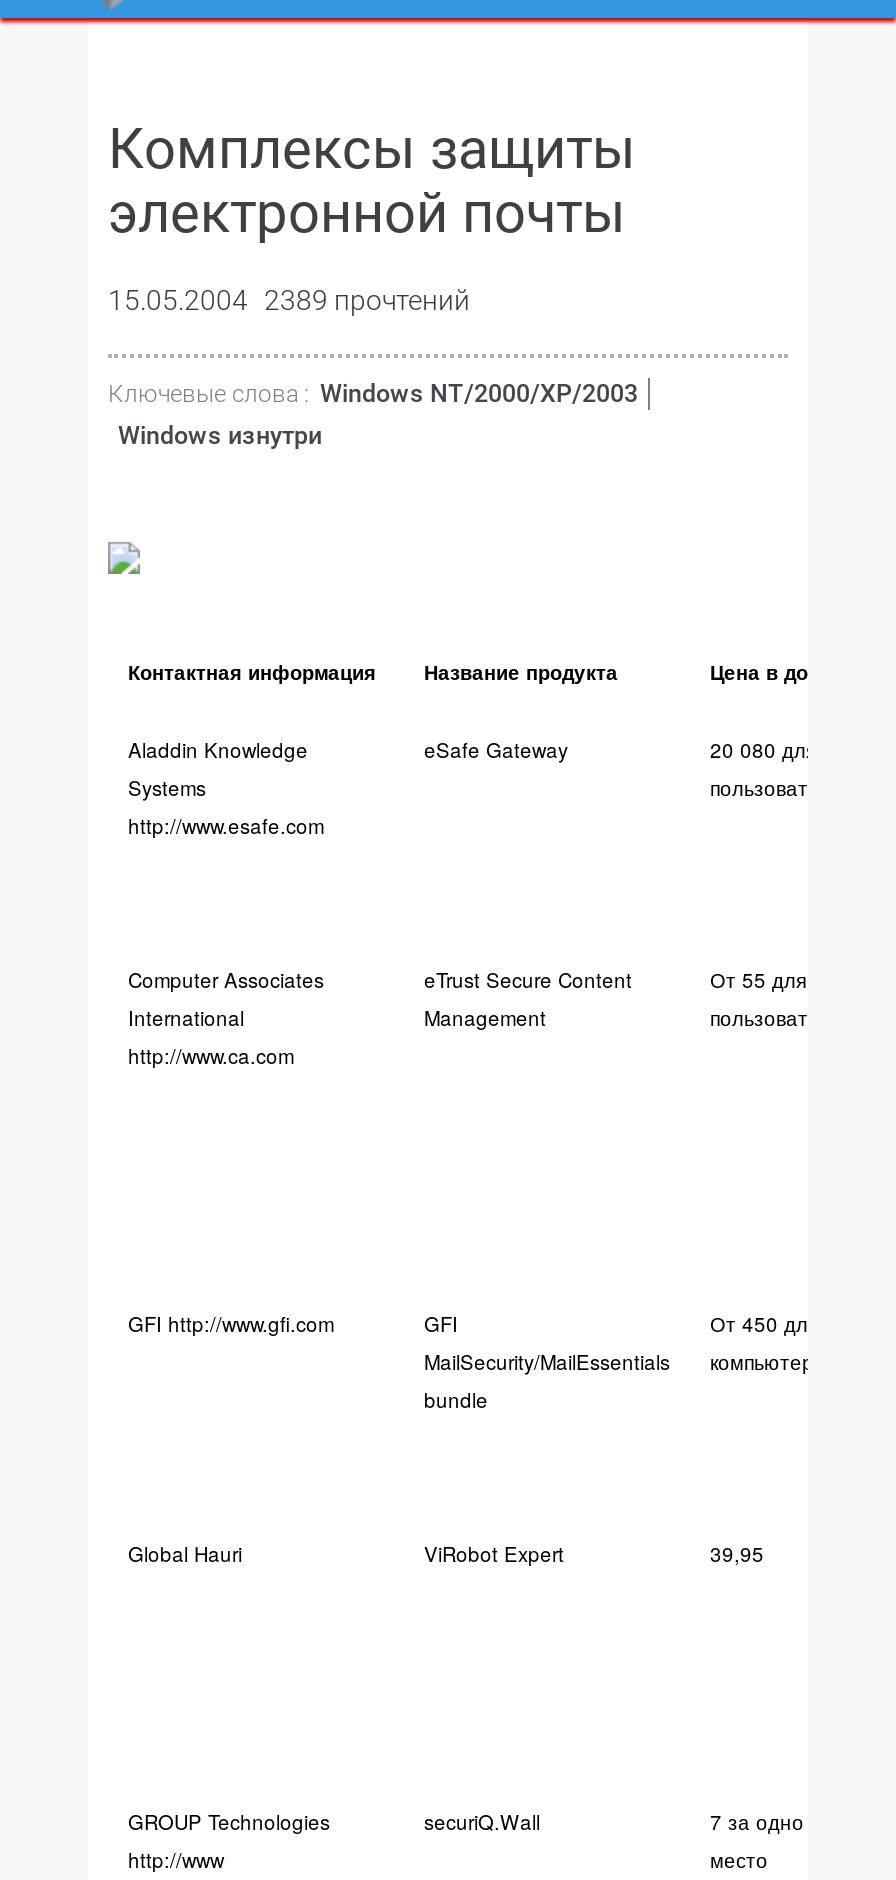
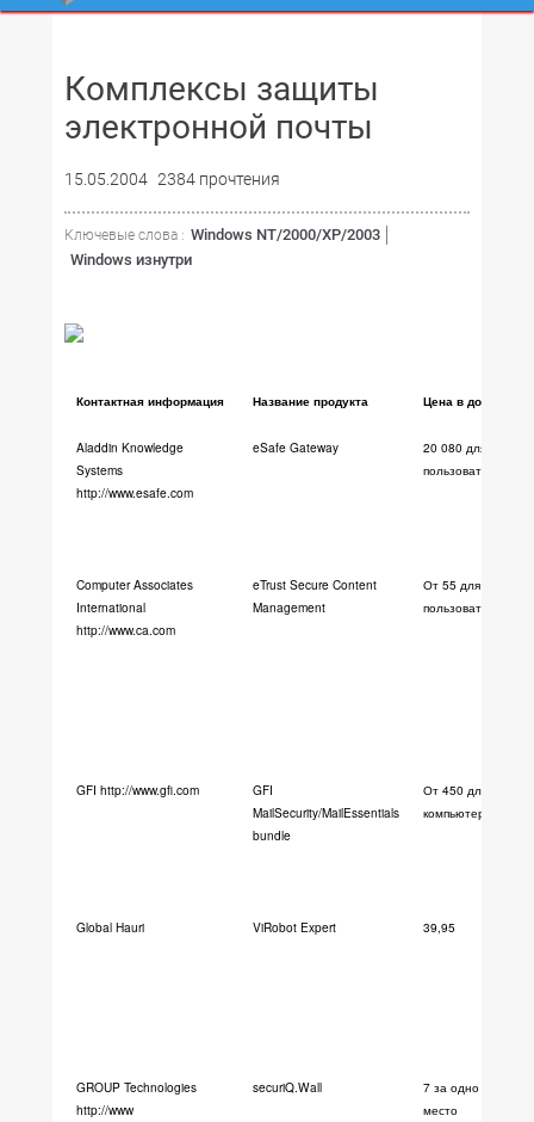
- 15.05.2004 2389 прочтений
+ 15.05.2004 2384 прочтения
